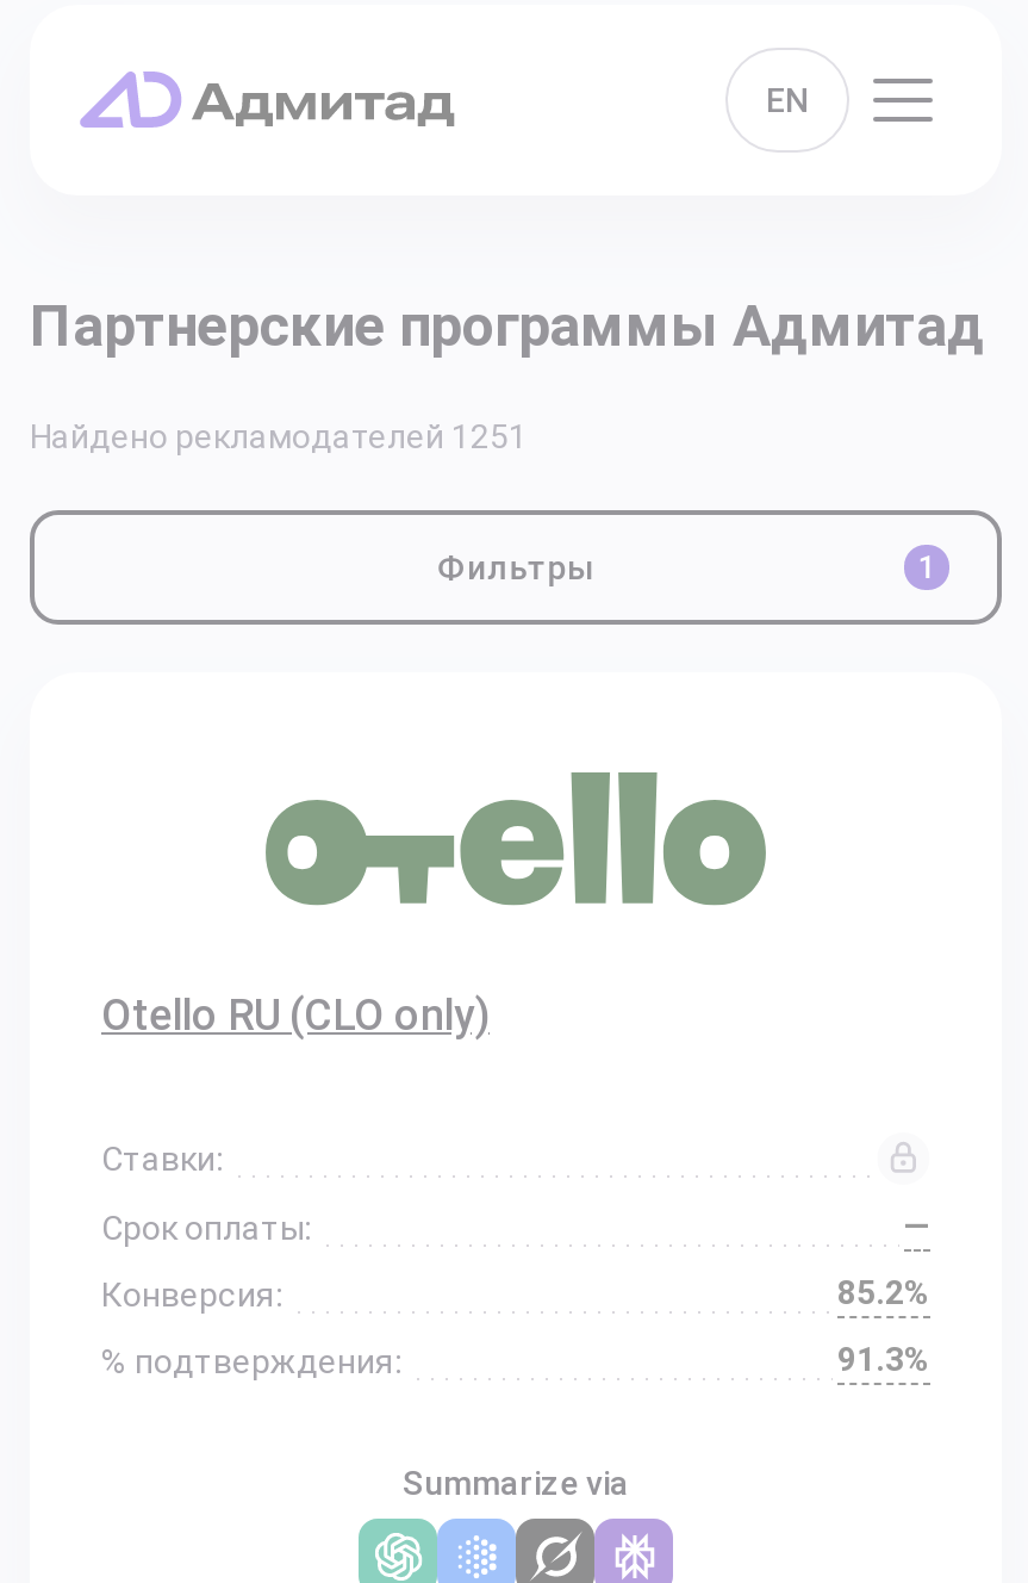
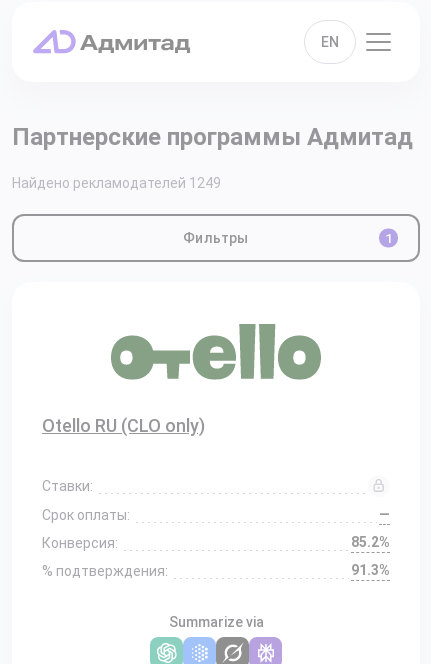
- Найдено рекламодателей 1251
+ Найдено рекламодателей 1249
